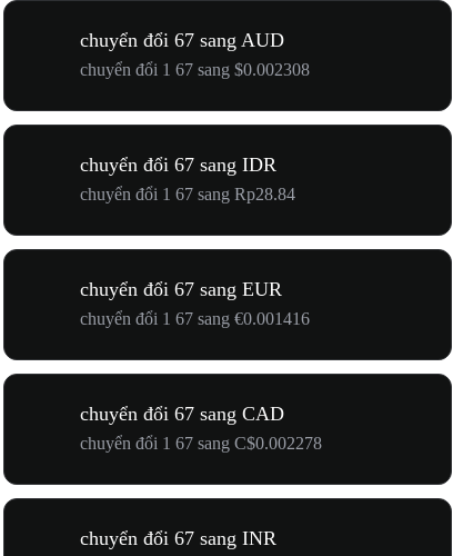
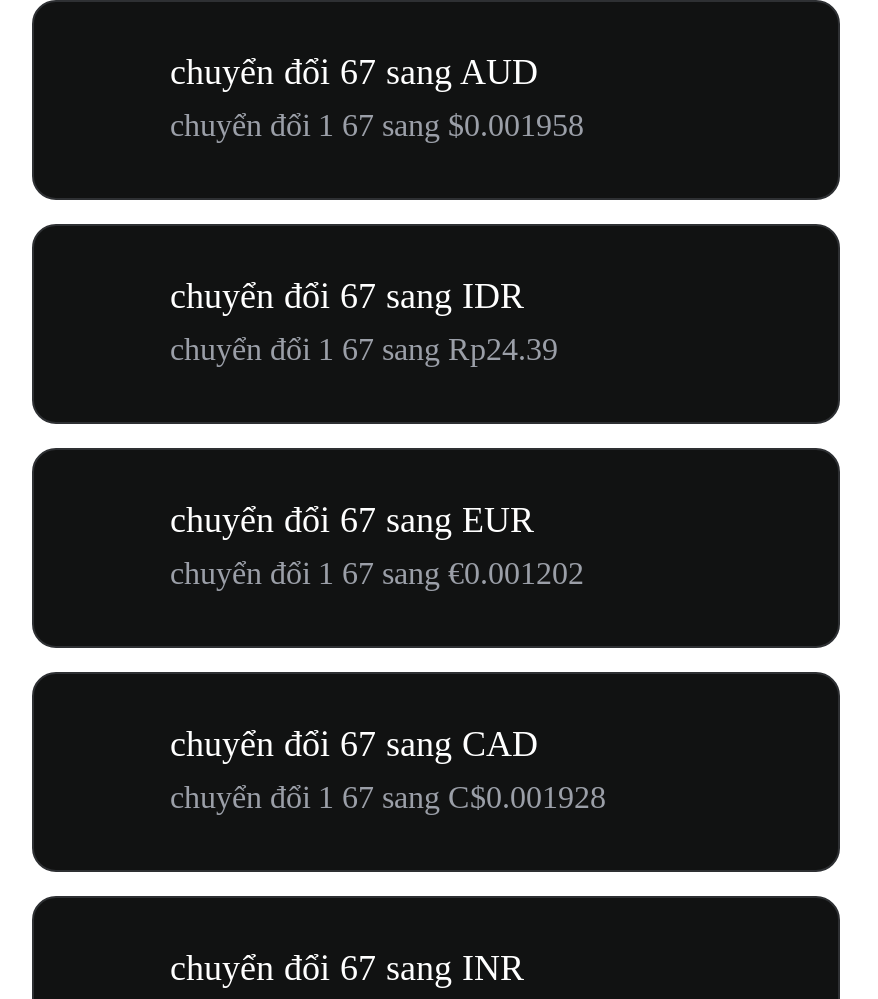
- chuyển đổi 1 67 sang $0.002308
+ chuyển đổi 1 67 sang $0.001958

- chuyển đổi 1 67 sang Rp28.84
+ chuyển đổi 1 67 sang Rp24.39

- chuyển đổi 1 67 sang €0.001416
+ chuyển đổi 1 67 sang €0.001202

- chuyển đổi 1 67 sang C$0.002278
+ chuyển đổi 1 67 sang C$0.001928
